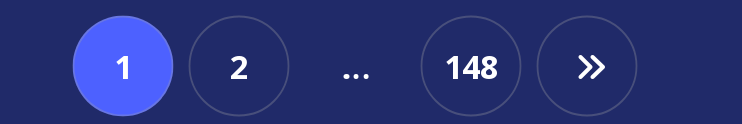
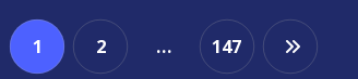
- 148
+ 147
